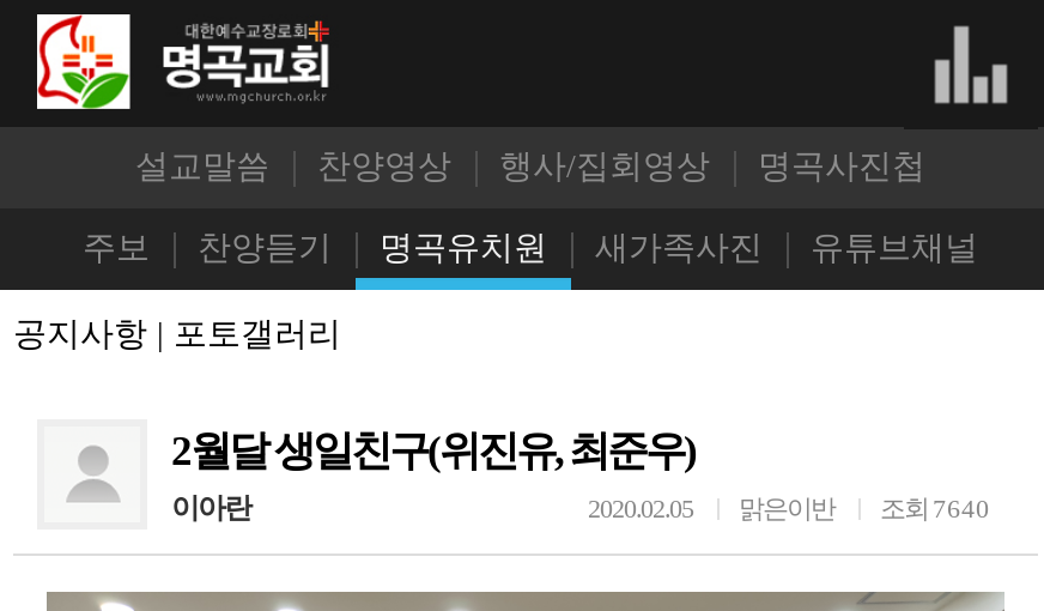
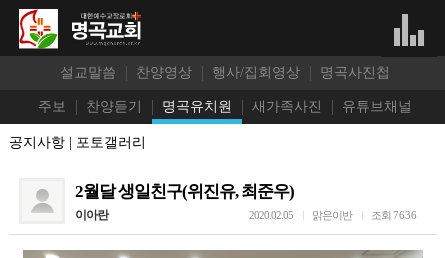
- 2020.02.05 맑은이반 조회 7640
+ 2020.02.05 맑은이반 조회 7636
